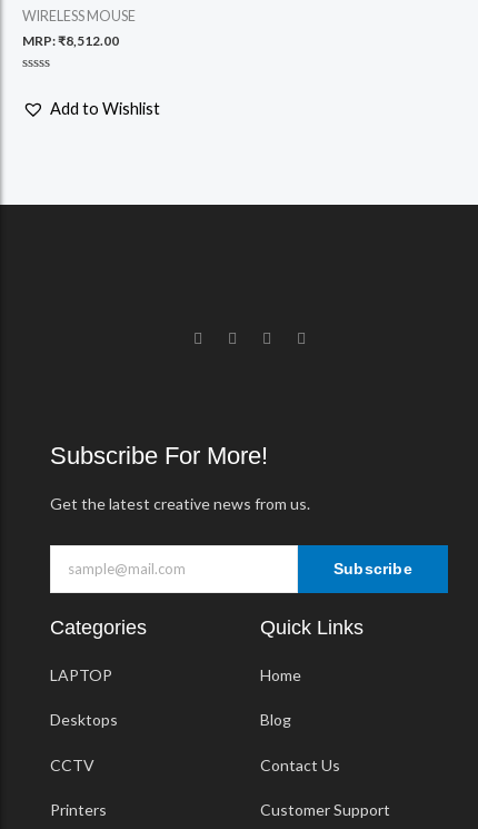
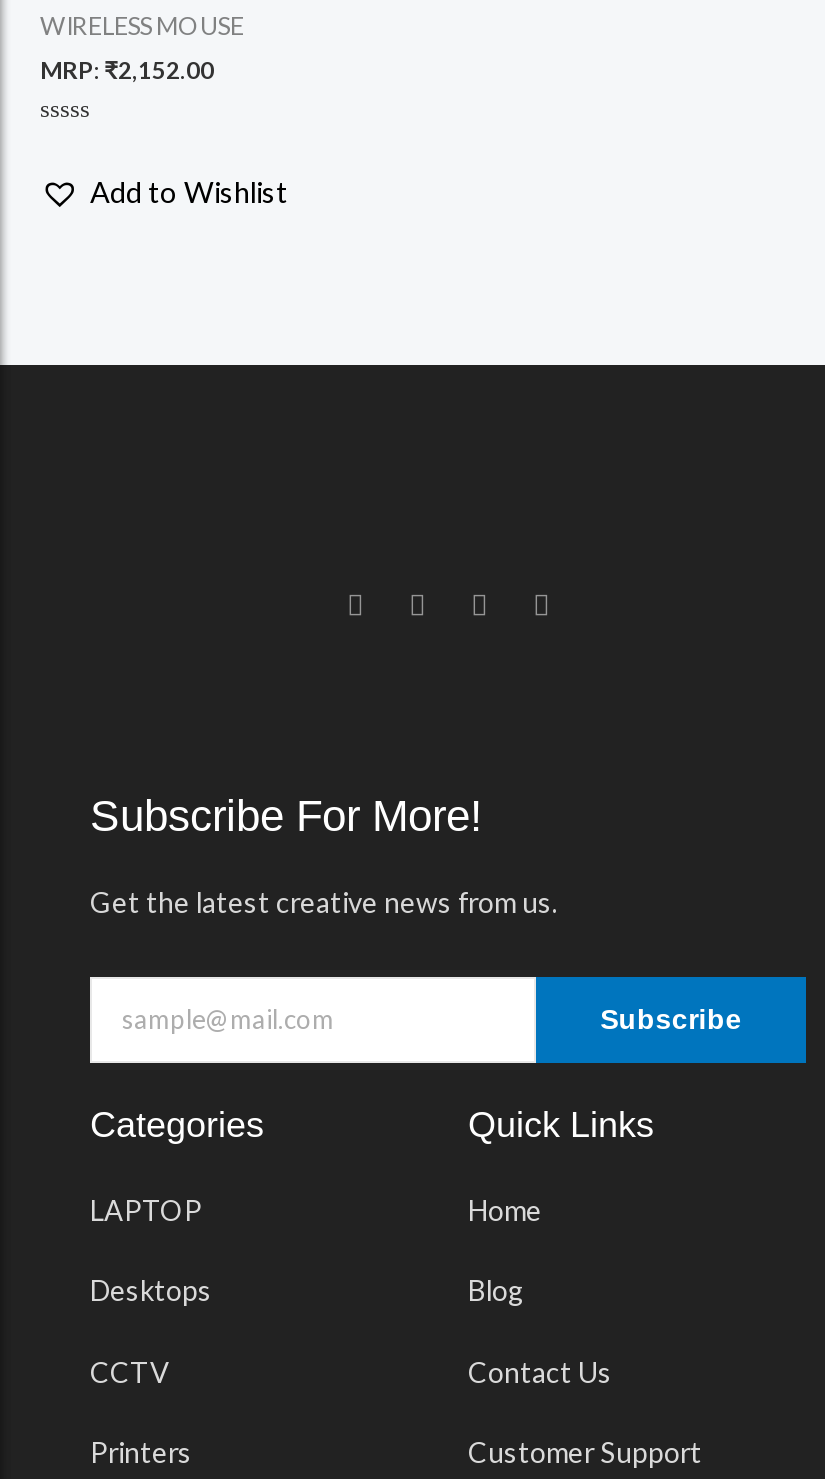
- MRP: ₹8,512.00
+ MRP: ₹2,152.00
